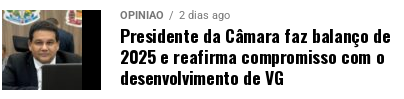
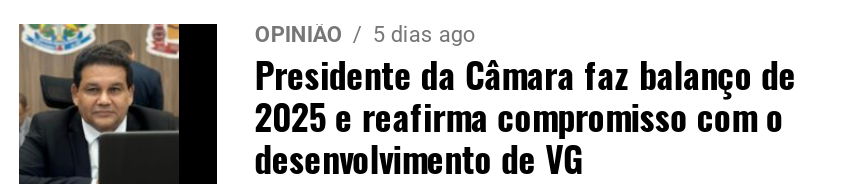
- OPINIÃO 2 dias ago
+ OPINIÃO 5 dias ago
